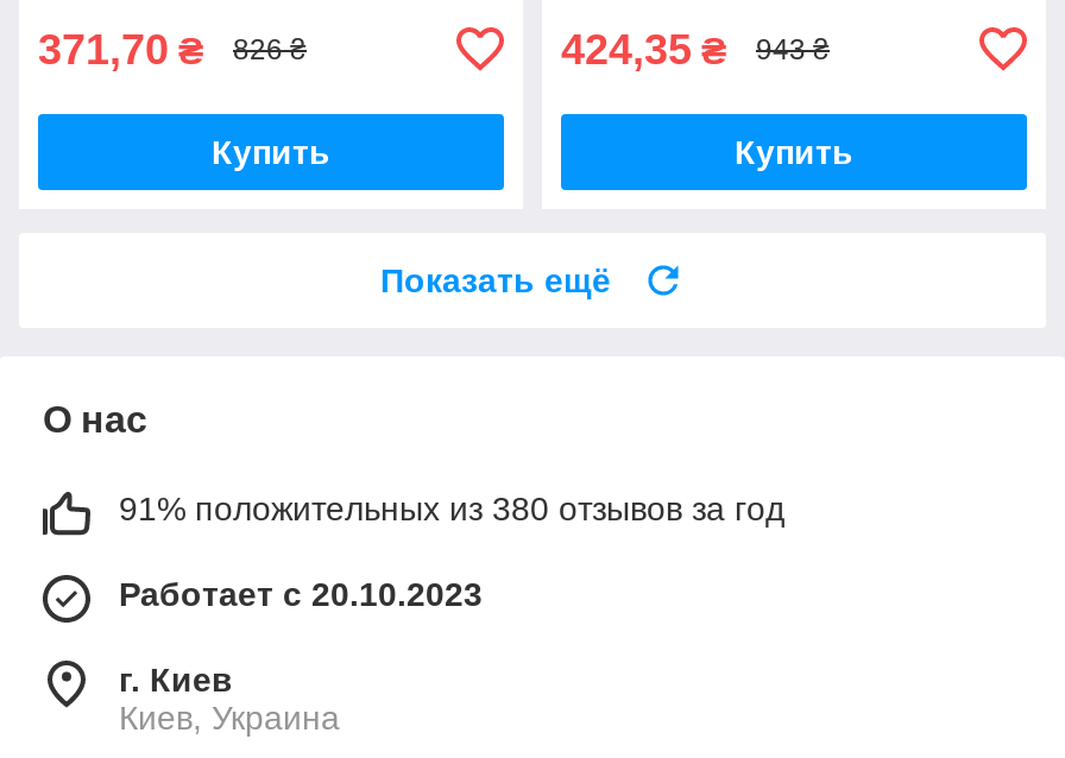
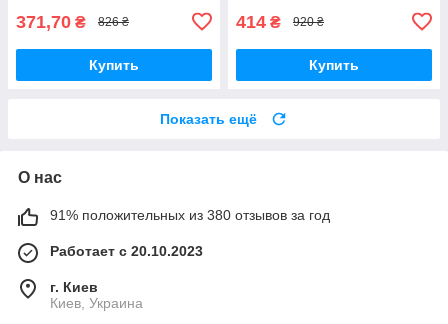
- 424,35 ₴
+ 414 ₴

- 943 ₴
+ 920 ₴
